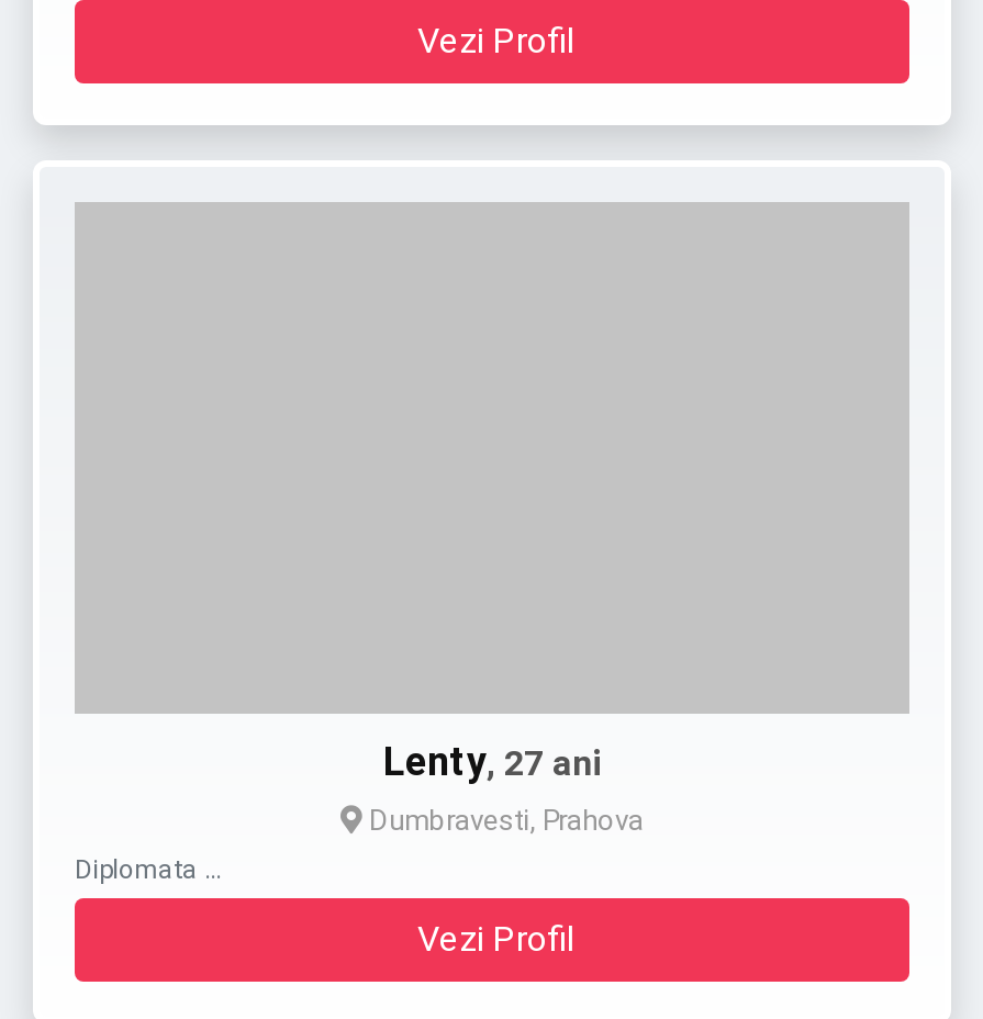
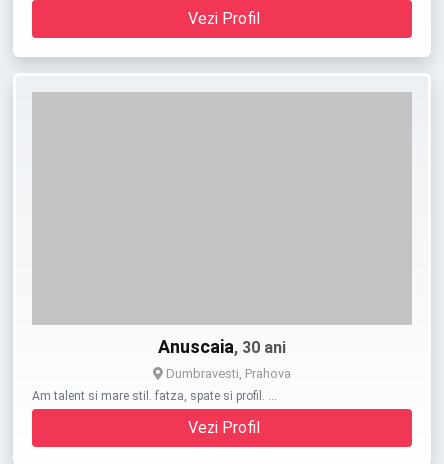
- Lenty, 27 ani
+ Anuscaia, 30 ani

- Diplomata …
+ Am talent si mare stil. fatza, spate si profil. …
